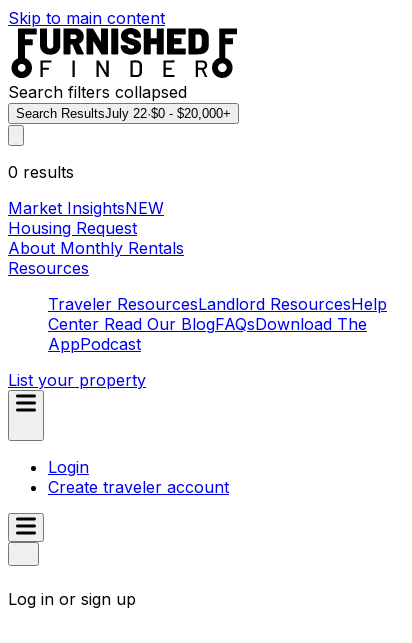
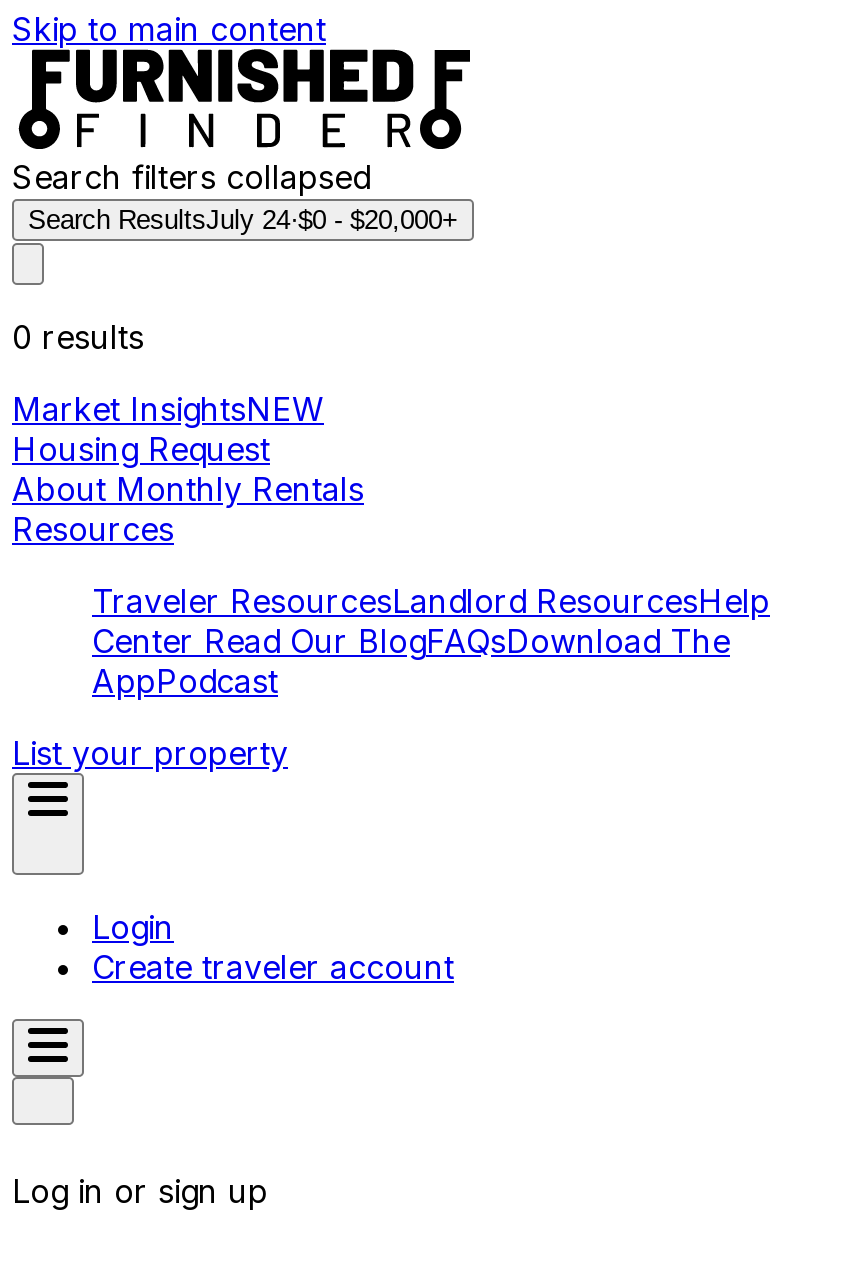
- Search ResultsJuly 22·$0 - $20,000+
+ Search ResultsJuly 24·$0 - $20,000+
